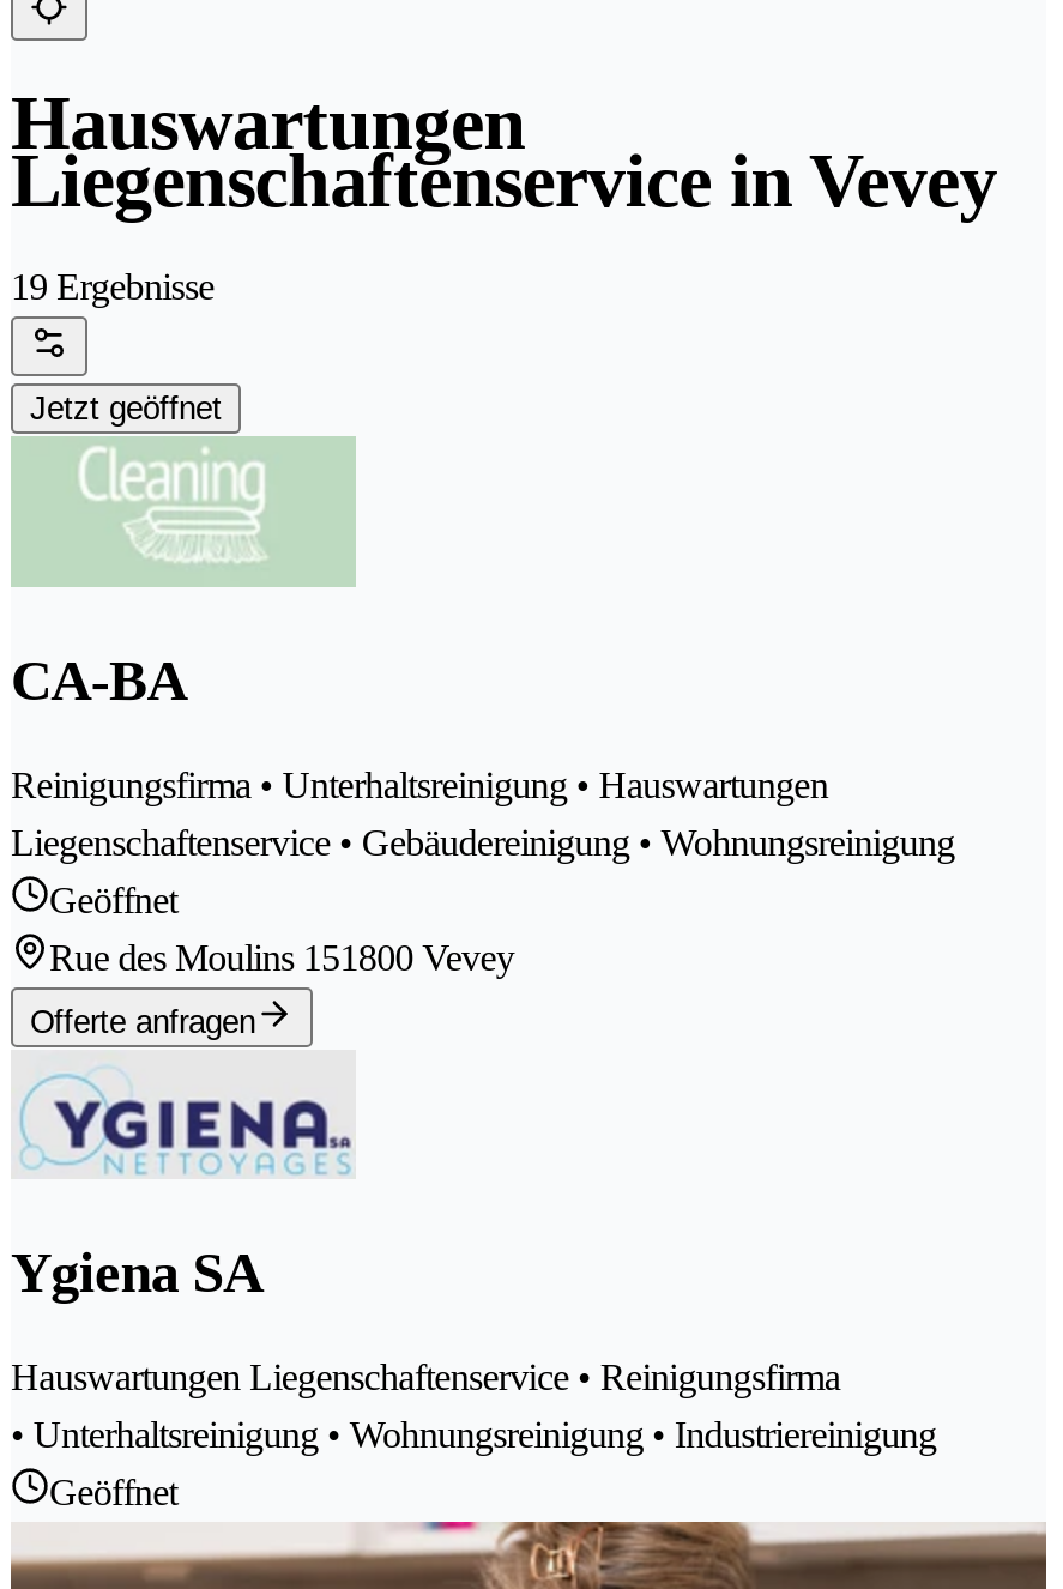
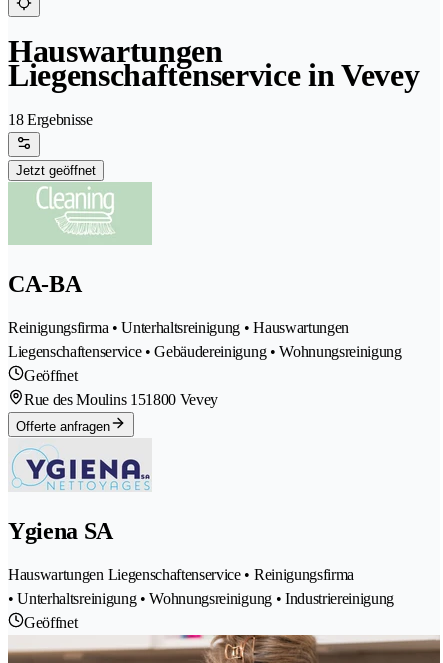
- 19 Ergebnisse
+ 18 Ergebnisse
